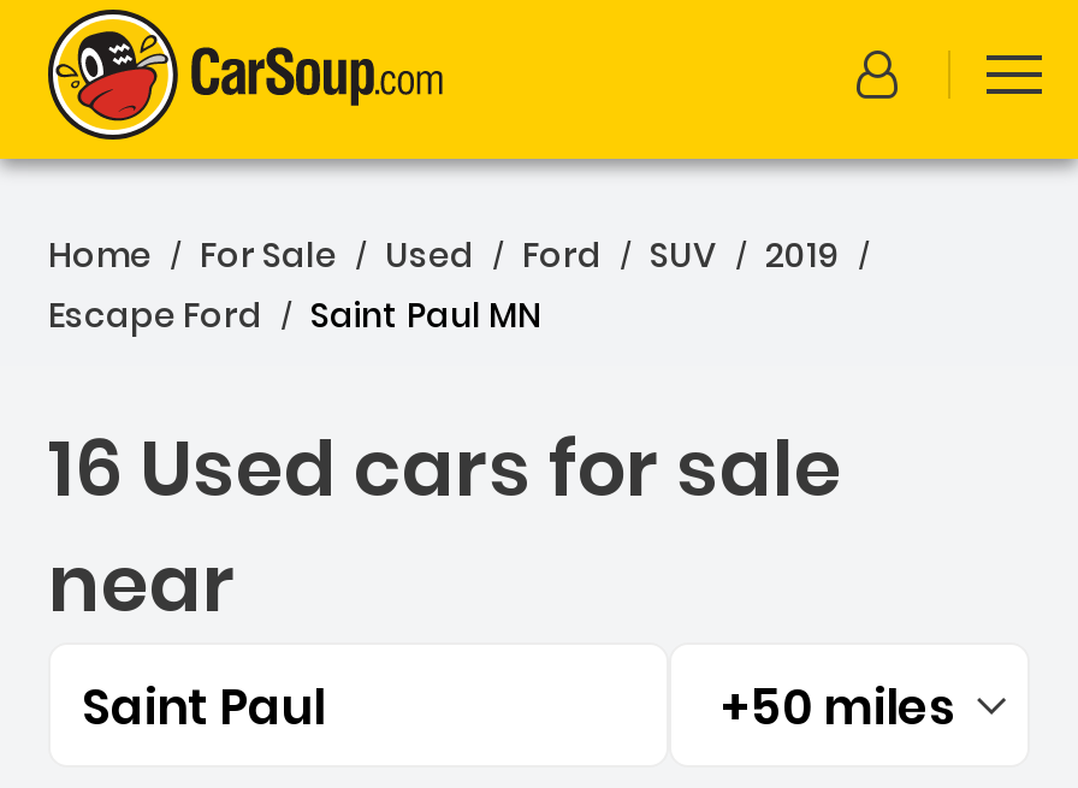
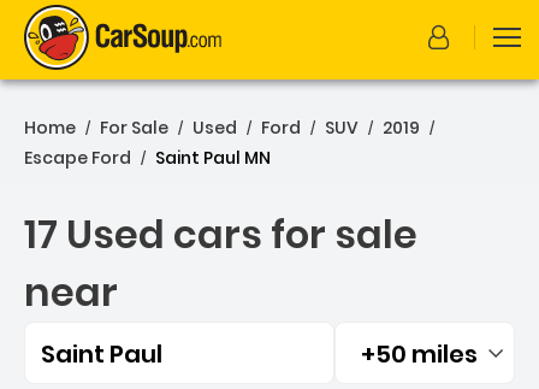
- 16 Used cars for sale
+ 17 Used cars for sale
